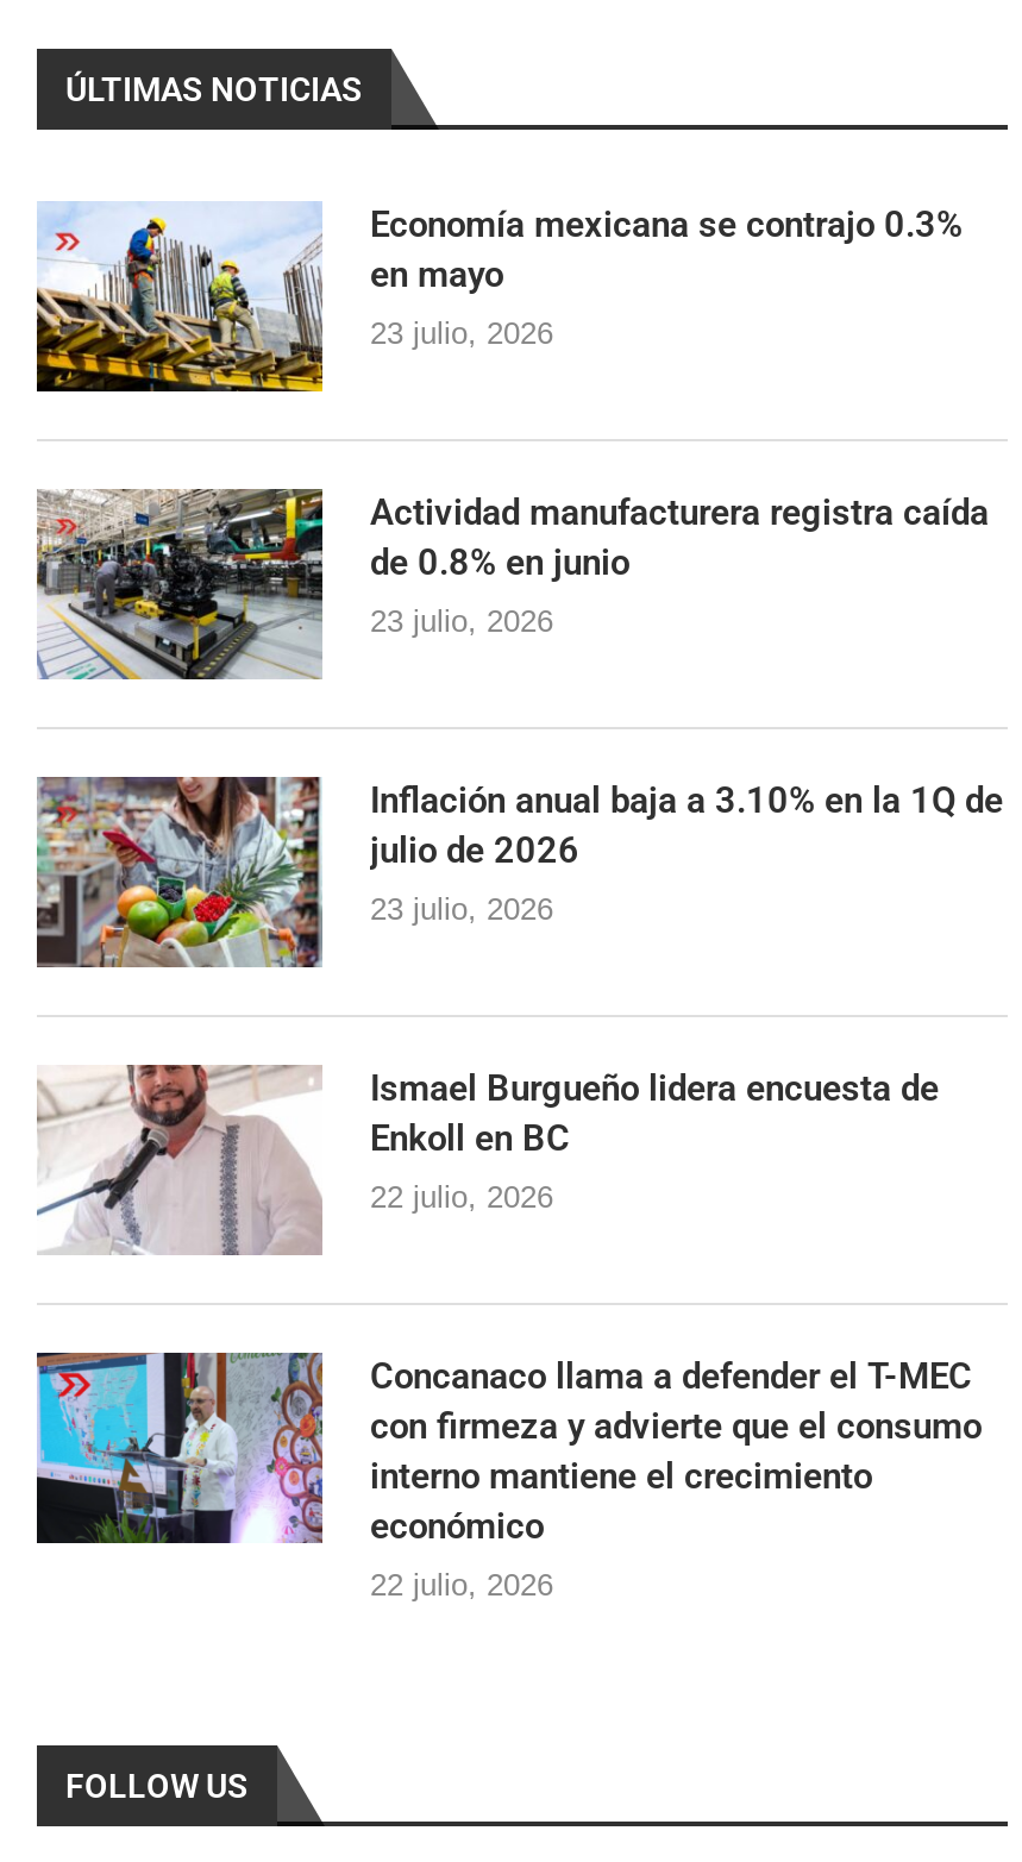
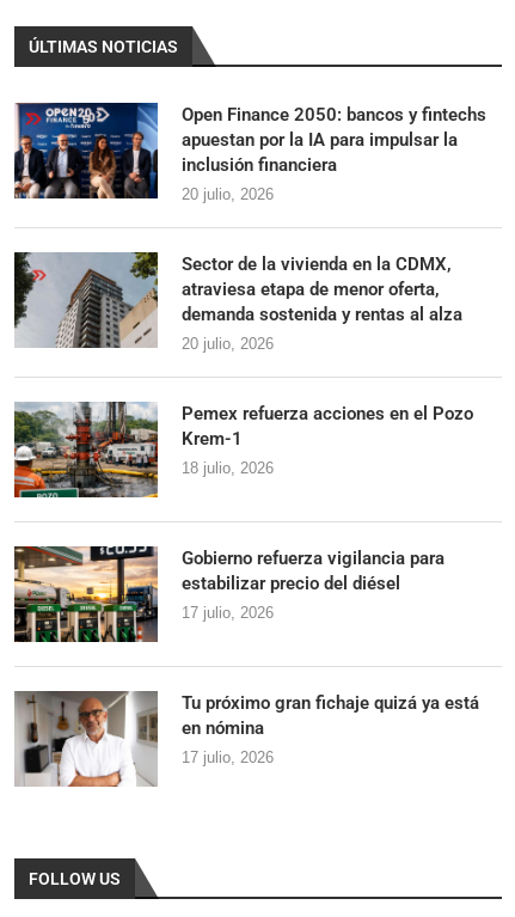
- [image]
- Economía mexicana se contrajo 0.3%
- en mayo
- 23 julio, 2026
+ [image]
+ Open Finance 2050: bancos y fintechs
+ apuestan por la IA para impulsar la
+ inclusión financiera
+ 20 julio, 2026

- [image]
- Actividad manufacturera registra caída
- de 0.8% en junio
- 23 julio, 2026
+ [image]
+ Sector de la vivienda en la CDMX,
+ atraviesa etapa de menor oferta,
+ demanda sostenida y rentas al alza
+ 20 julio, 2026

- [image]
- Inflación anual baja a 3.10% en la 1Q de
- julio de 2026
- 23 julio, 2026
+ [image]
+ Pemex refuerza acciones en el Pozo
+ Krem-1
+ 18 julio, 2026

- [image]
- Ismael Burgueño lidera encuesta de
- Enkoll en BC
- 22 julio, 2026
+ [image]
+ Gobierno refuerza vigilancia para
+ estabilizar precio del diésel
+ 17 julio, 2026

- [image]
- Concanaco llama a defender el T-MEC
- con firmeza y advierte que el consumo
- interno mantiene el crecimiento
- económico
- 22 julio, 2026
+ [image]
+ Tu próximo gran fichaje quizá ya está
+ en nómina
+ 17 julio, 2026
